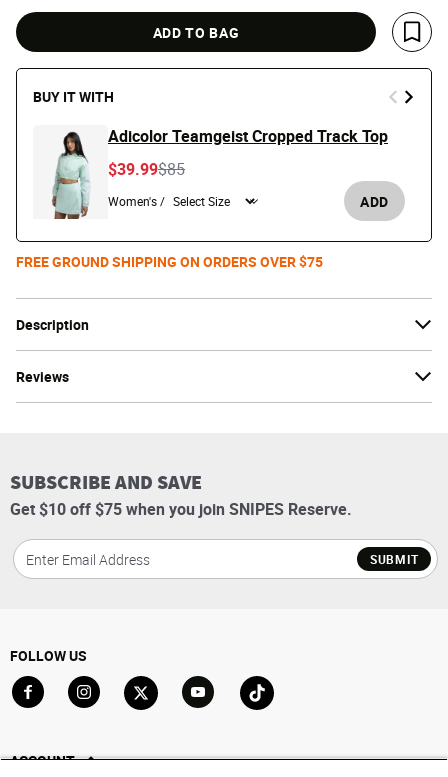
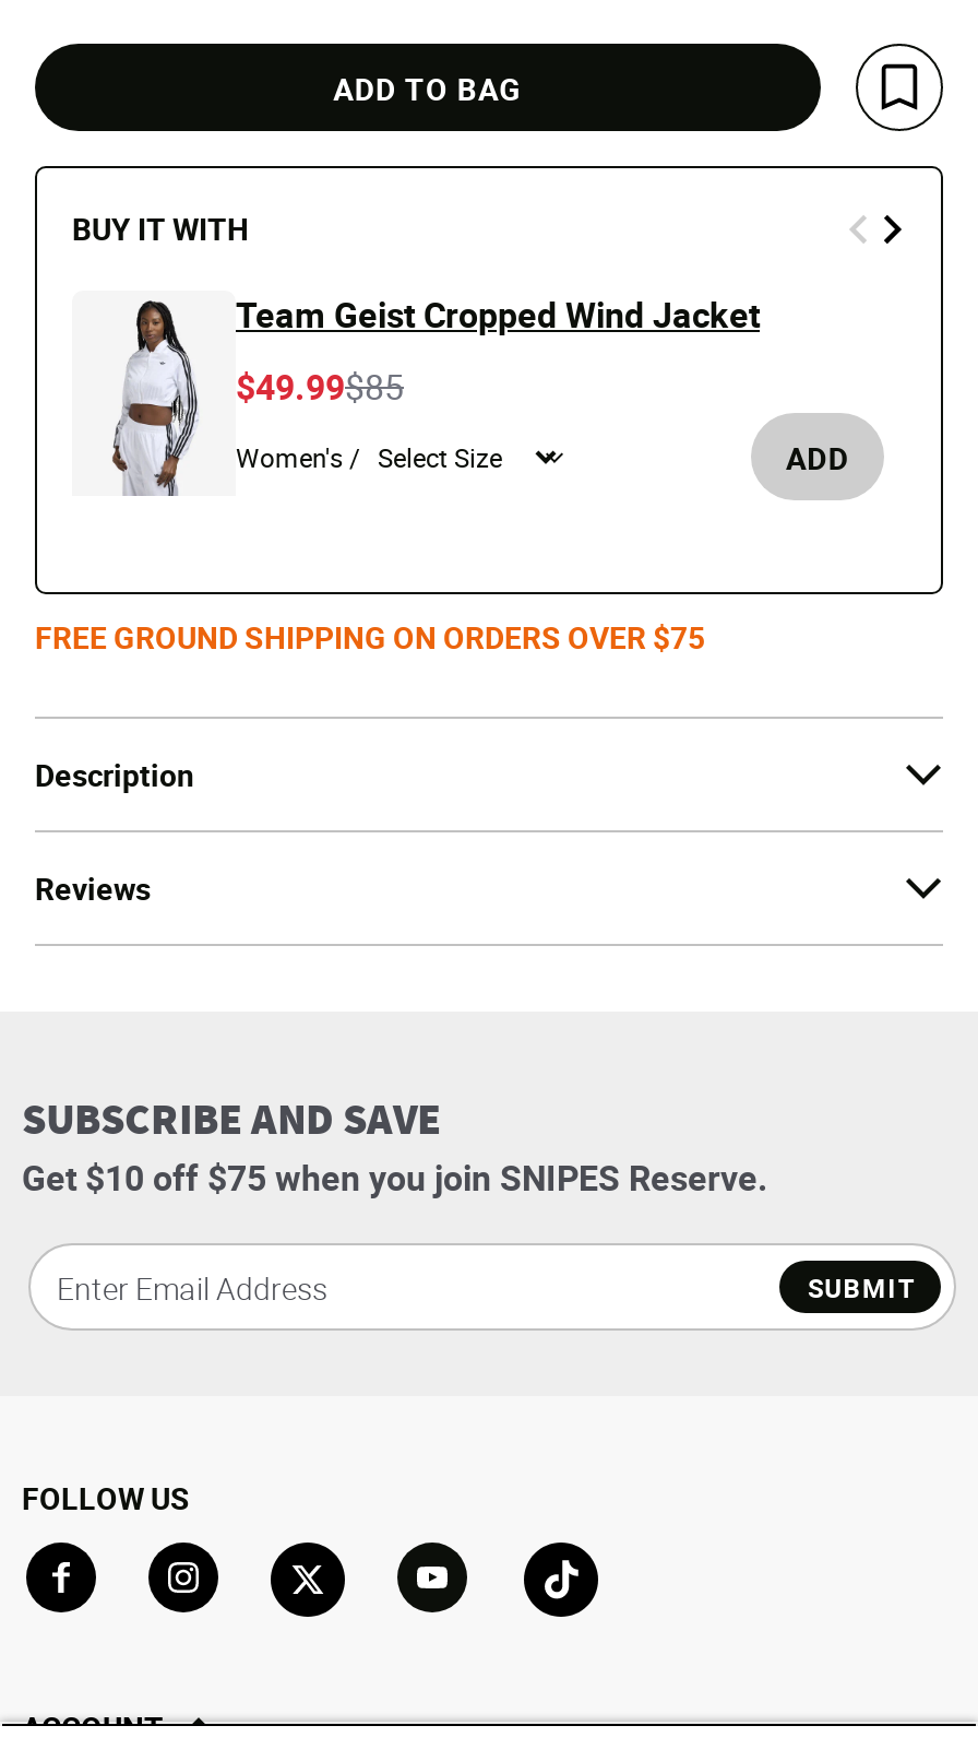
- [image]
- Adicolor Teamgeist Cropped Track Top
+ [image]
+ Team Geist Cropped Wind Jacket

- $39.99
+ $49.99
